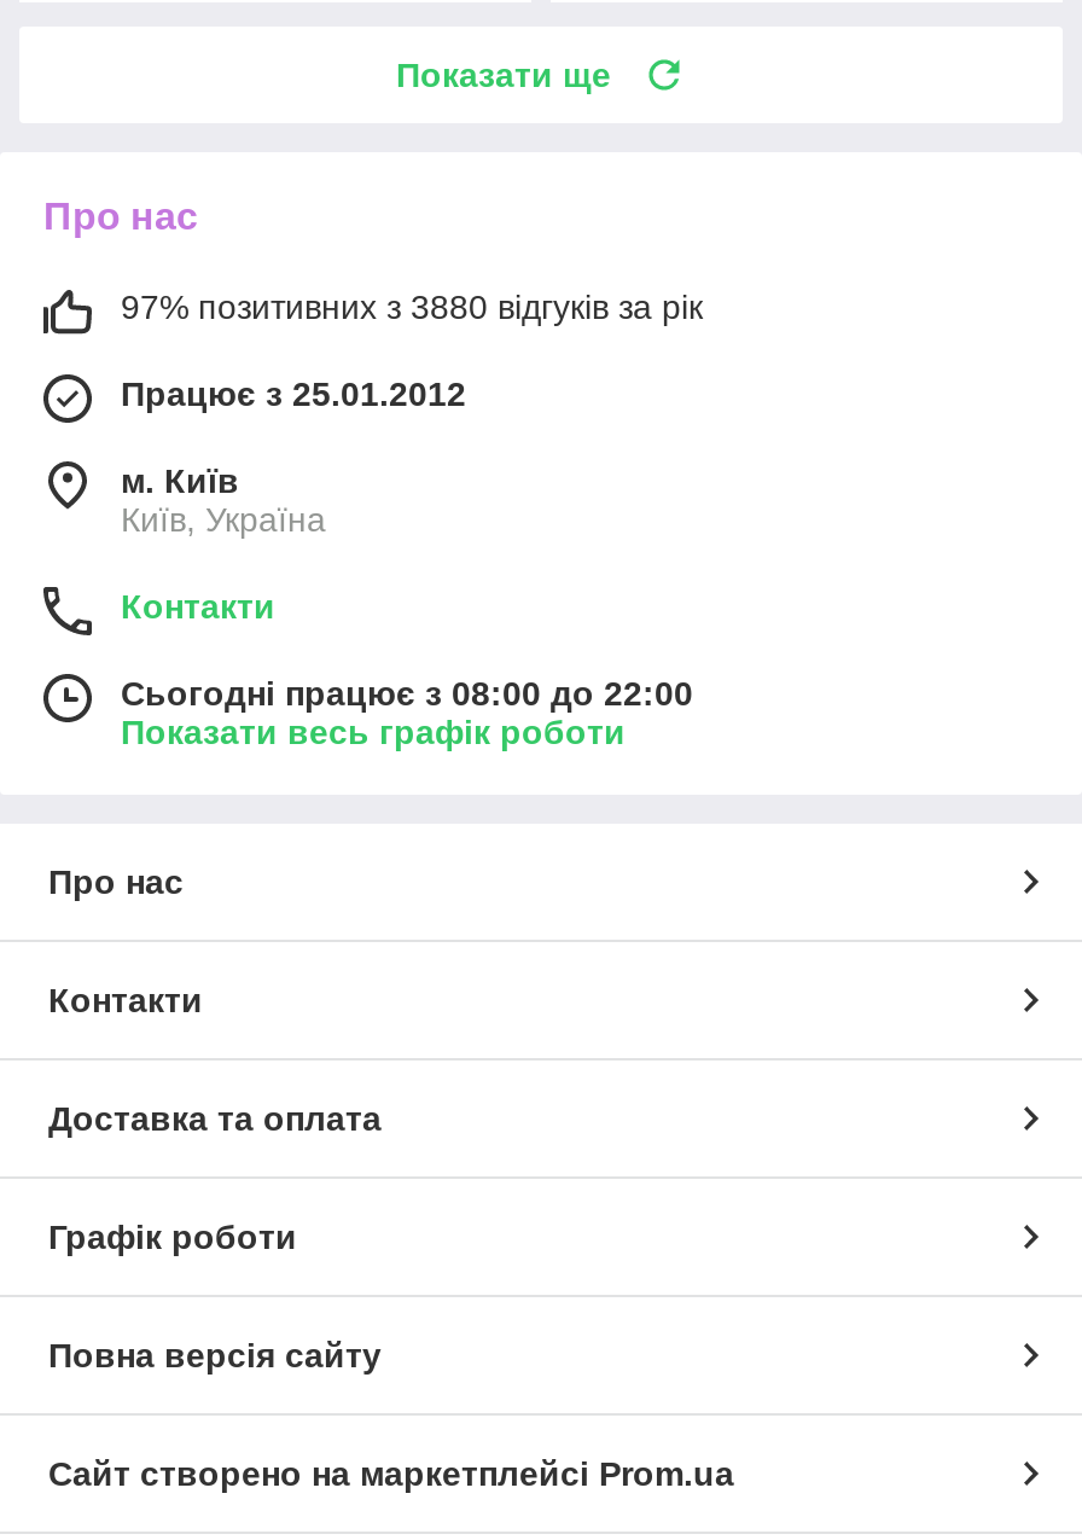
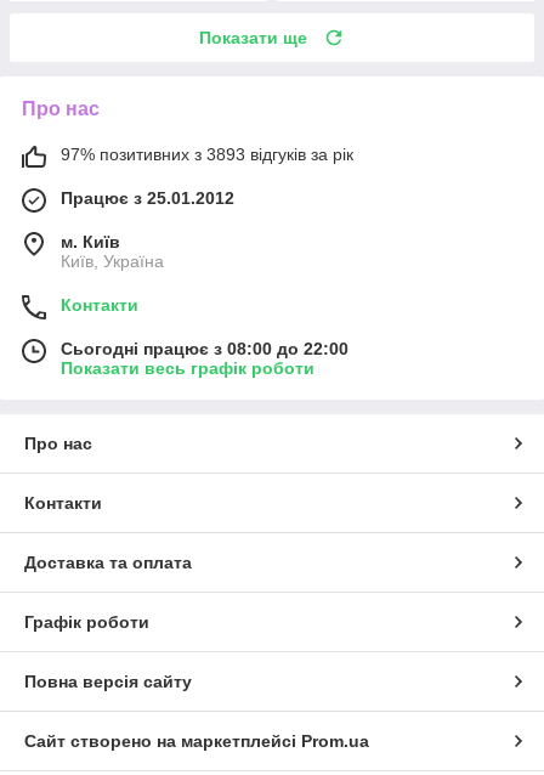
- 97% позитивних з 3880 відгуків за рік
+ 97% позитивних з 3893 відгуків за рік
